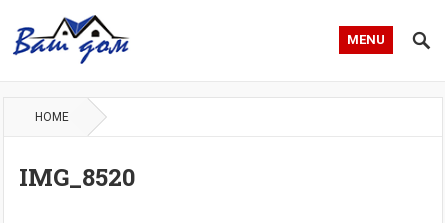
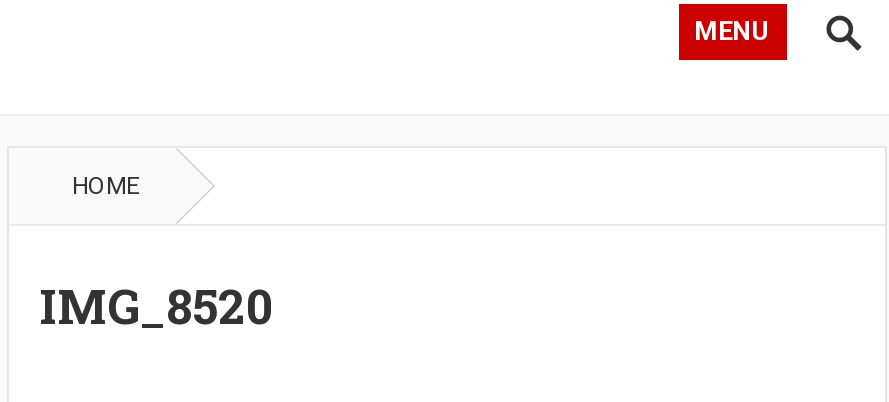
- [image]
